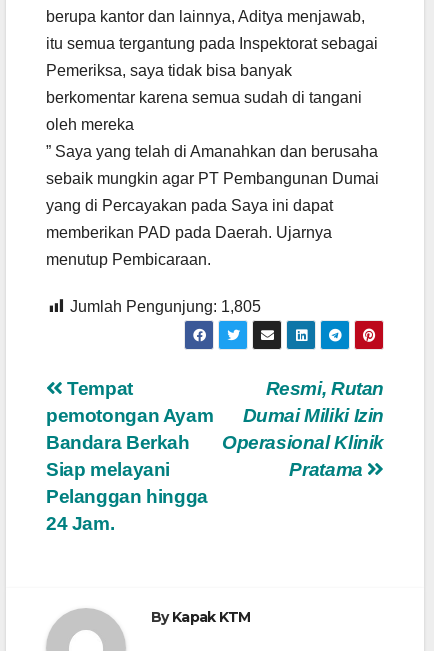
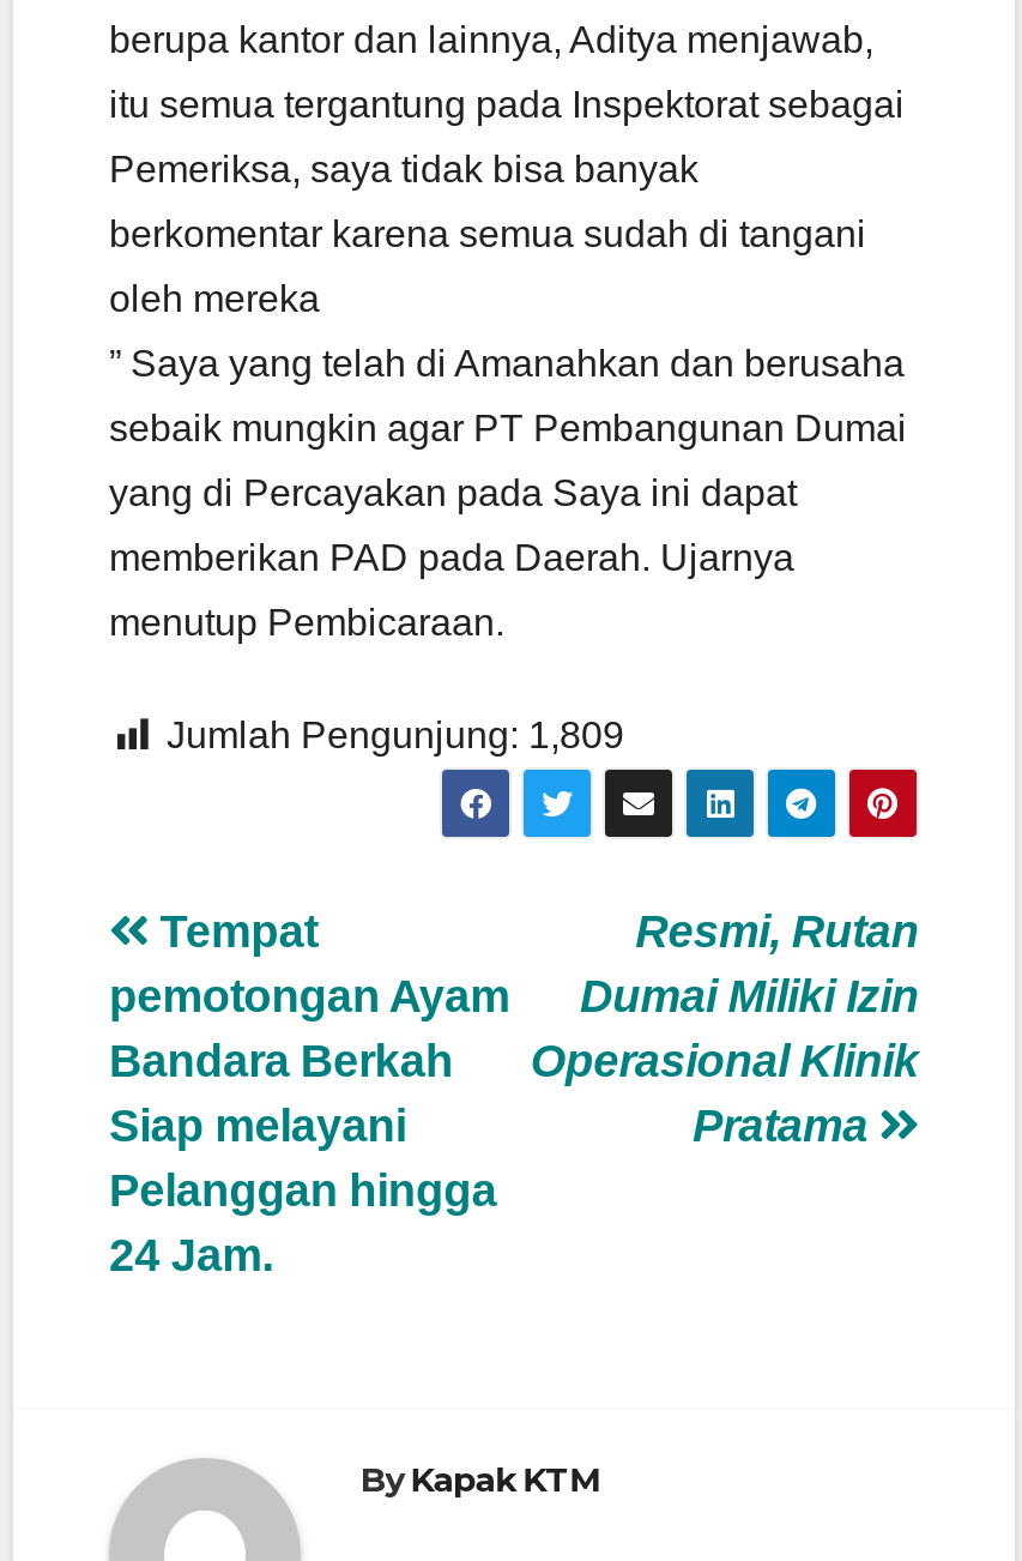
- Jumlah Pengunjung: 1,805
+ Jumlah Pengunjung: 1,809
